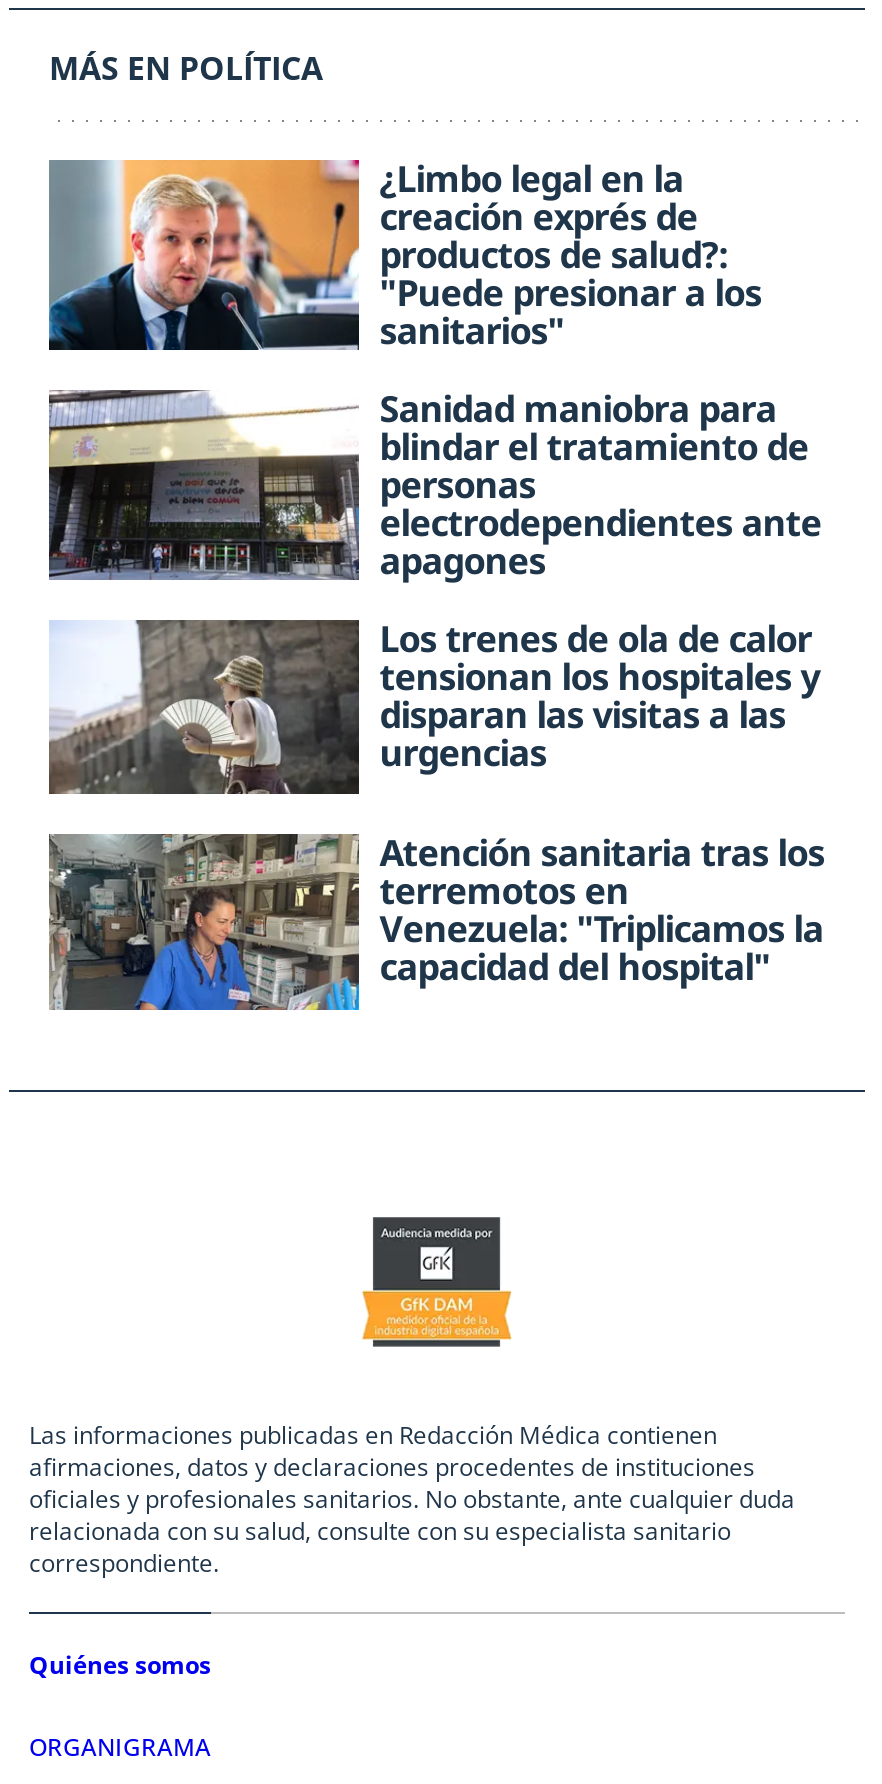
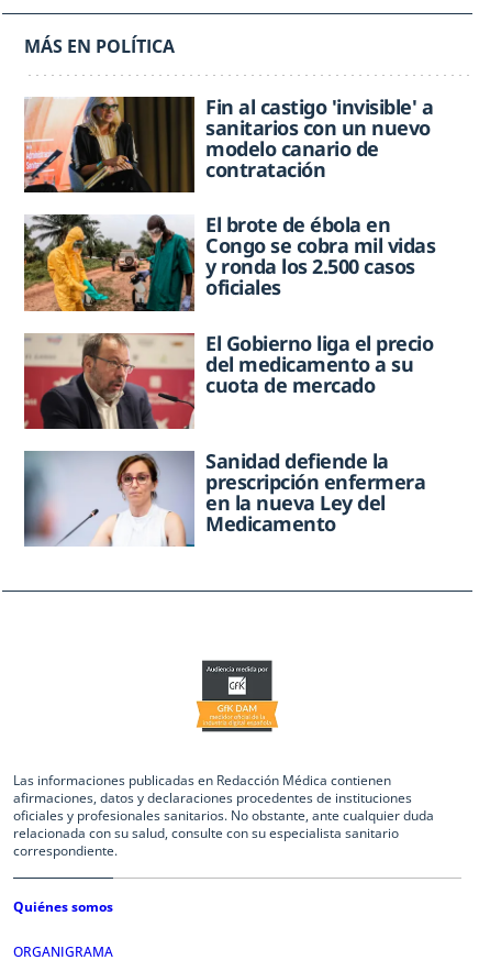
- [image]
- ¿Limbo legal en la
- creación exprés de
- productos de salud?:
- "Puede presionar a los
- sanitarios"
+ [image]
+ Fin al castigo 'invisible' a
+ sanitarios con un nuevo
+ modelo canario de
+ contratación

- [image]
- Sanidad maniobra para
- blindar el tratamiento de
- personas
- electrodependientes ante
- apagones
+ [image]
+ El brote de ébola en
+ Congo se cobra mil vidas
+ y ronda los 2.500 casos
+ oficiales

- [image]
- Los trenes de ola de calor
- tensionan los hospitales y
- disparan las visitas a las
- urgencias
+ [image]
+ El Gobierno liga el precio
+ del medicamento a su
+ cuota de mercado

- [image]
- Atención sanitaria tras los
- terremotos en
- Venezuela: "Triplicamos la
- capacidad del hospital"
+ [image]
+ Sanidad defiende la
+ prescripción enfermera
+ en la nueva Ley del
+ Medicamento
